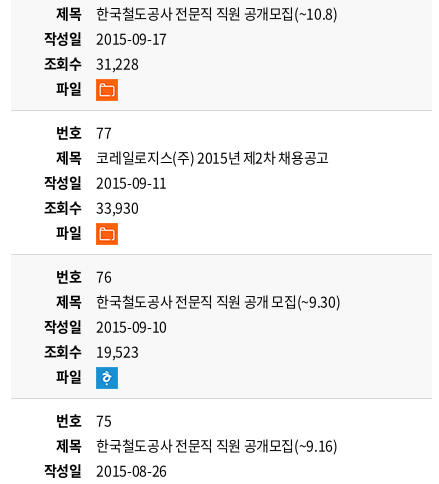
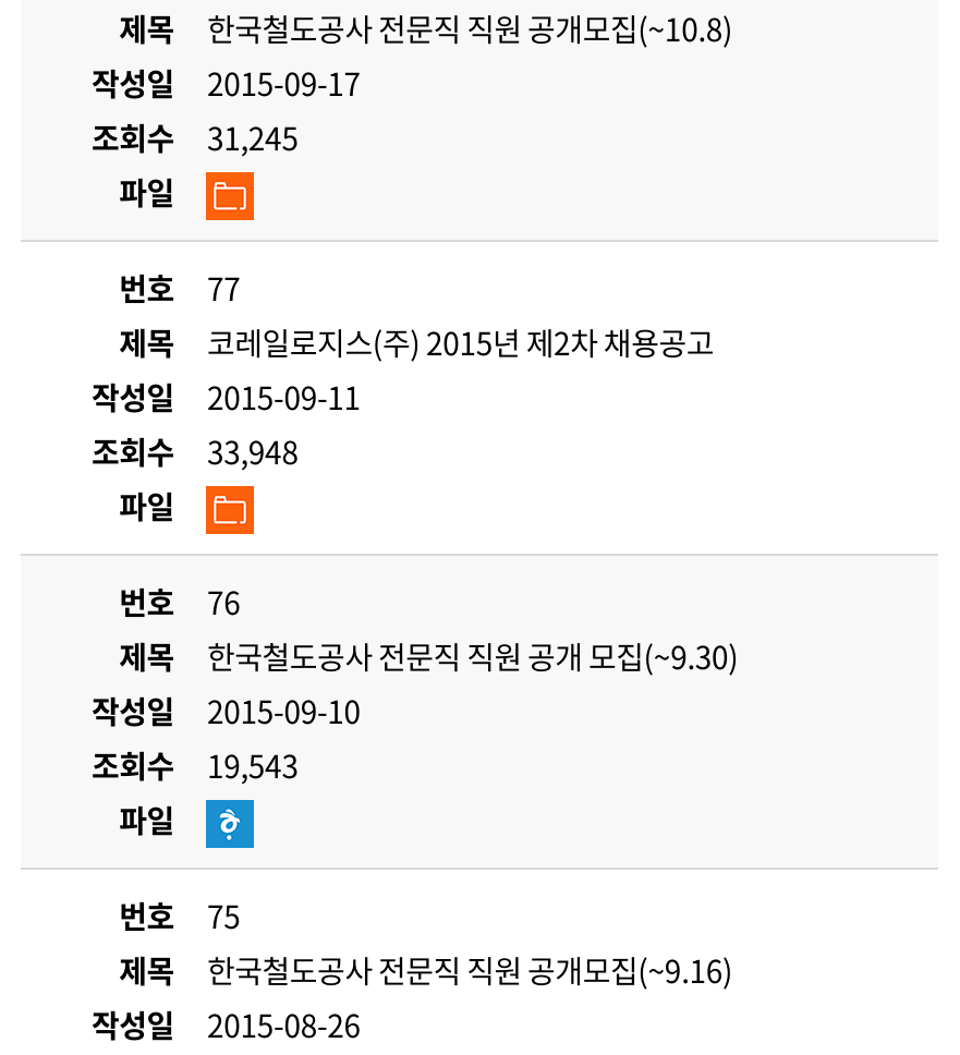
- 조회수 31,228
+ 조회수 31,245

- 조회수 33,930
+ 조회수 33,948

- 조회수 19,523
+ 조회수 19,543
